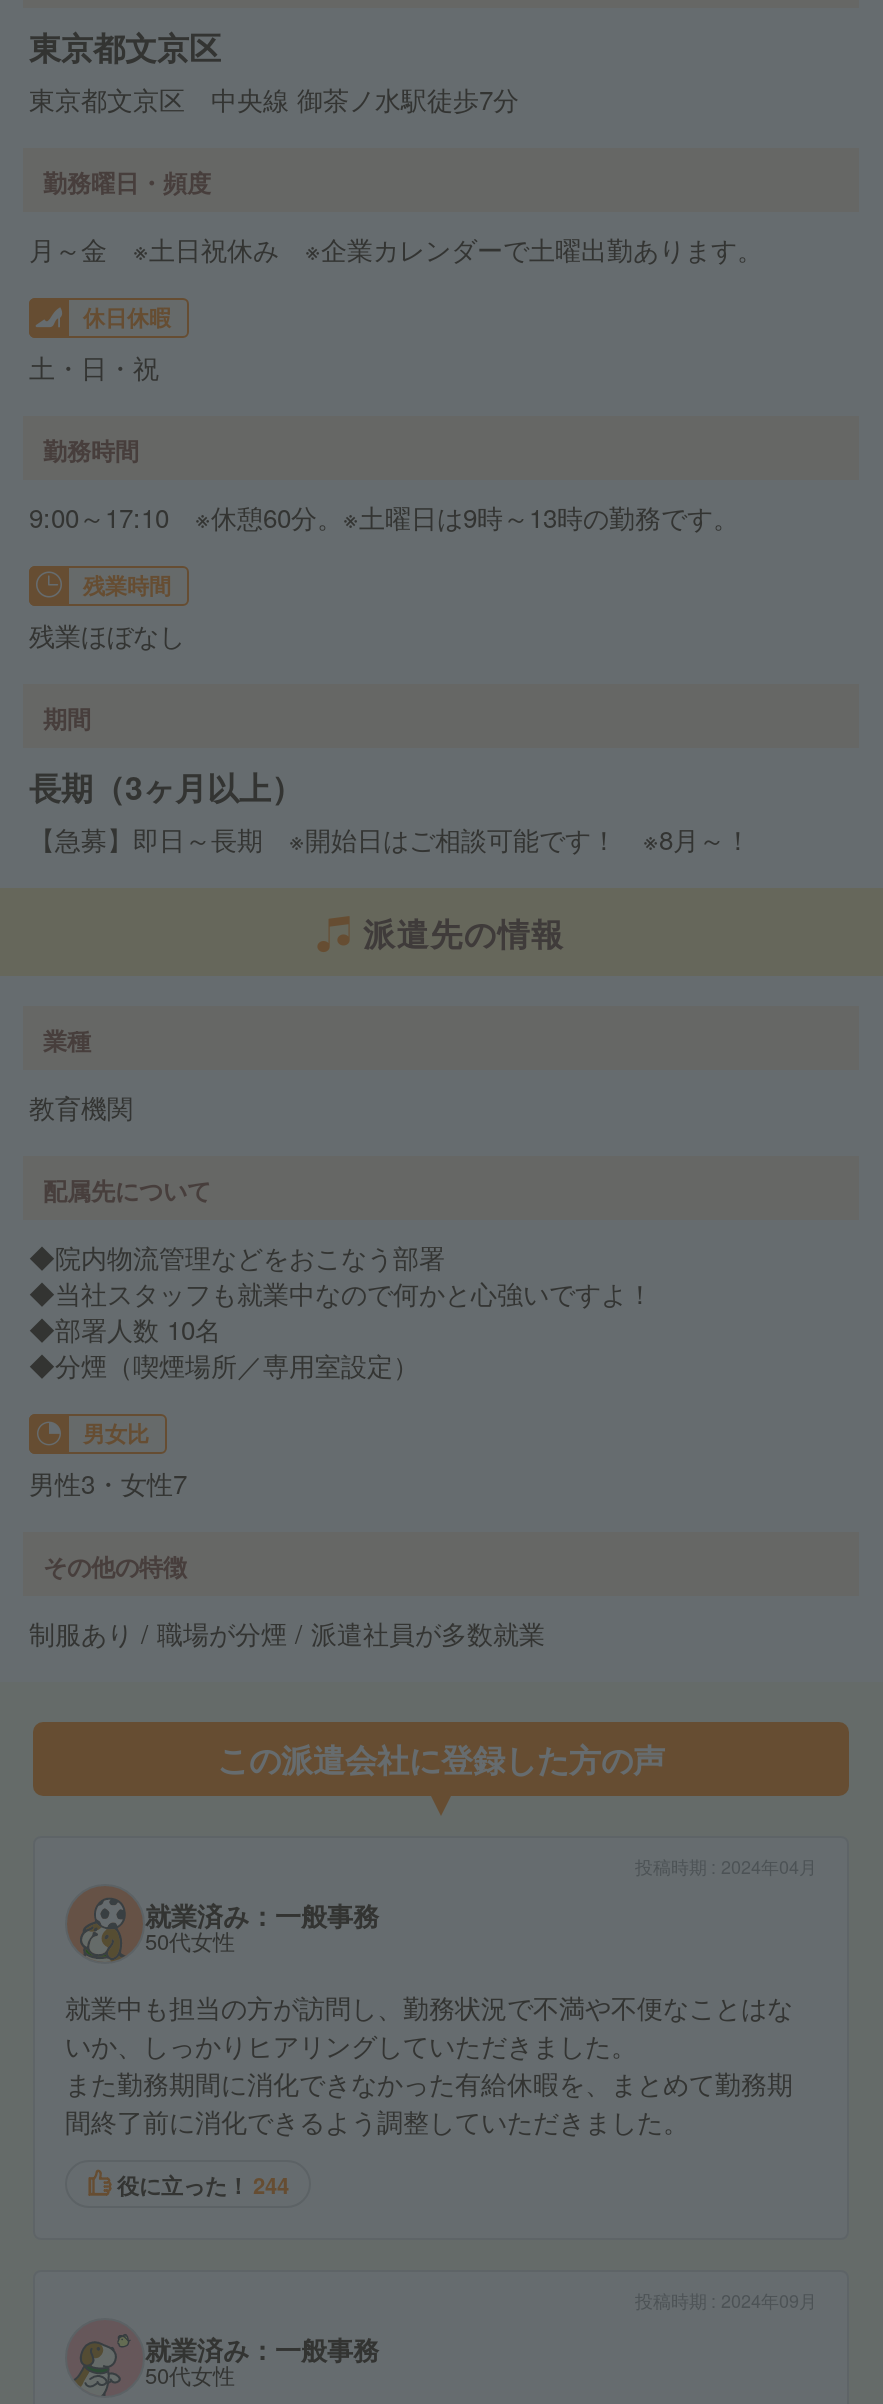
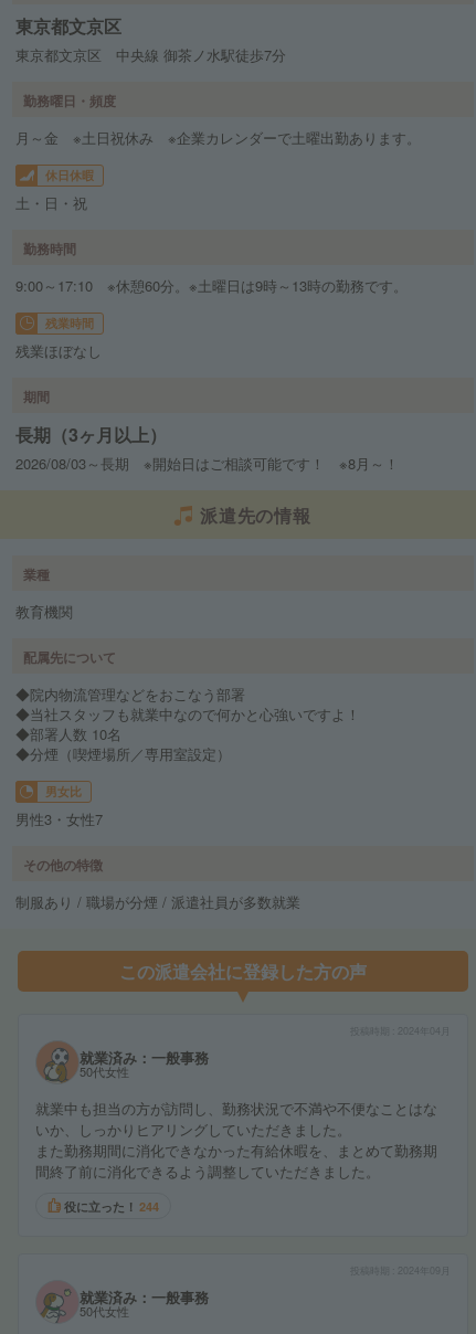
- 【急募】即日～長期 ※開始日はご相談可能です！ ※8月～！
+ 2026/08/03～長期 ※開始日はご相談可能です！ ※8月～！
